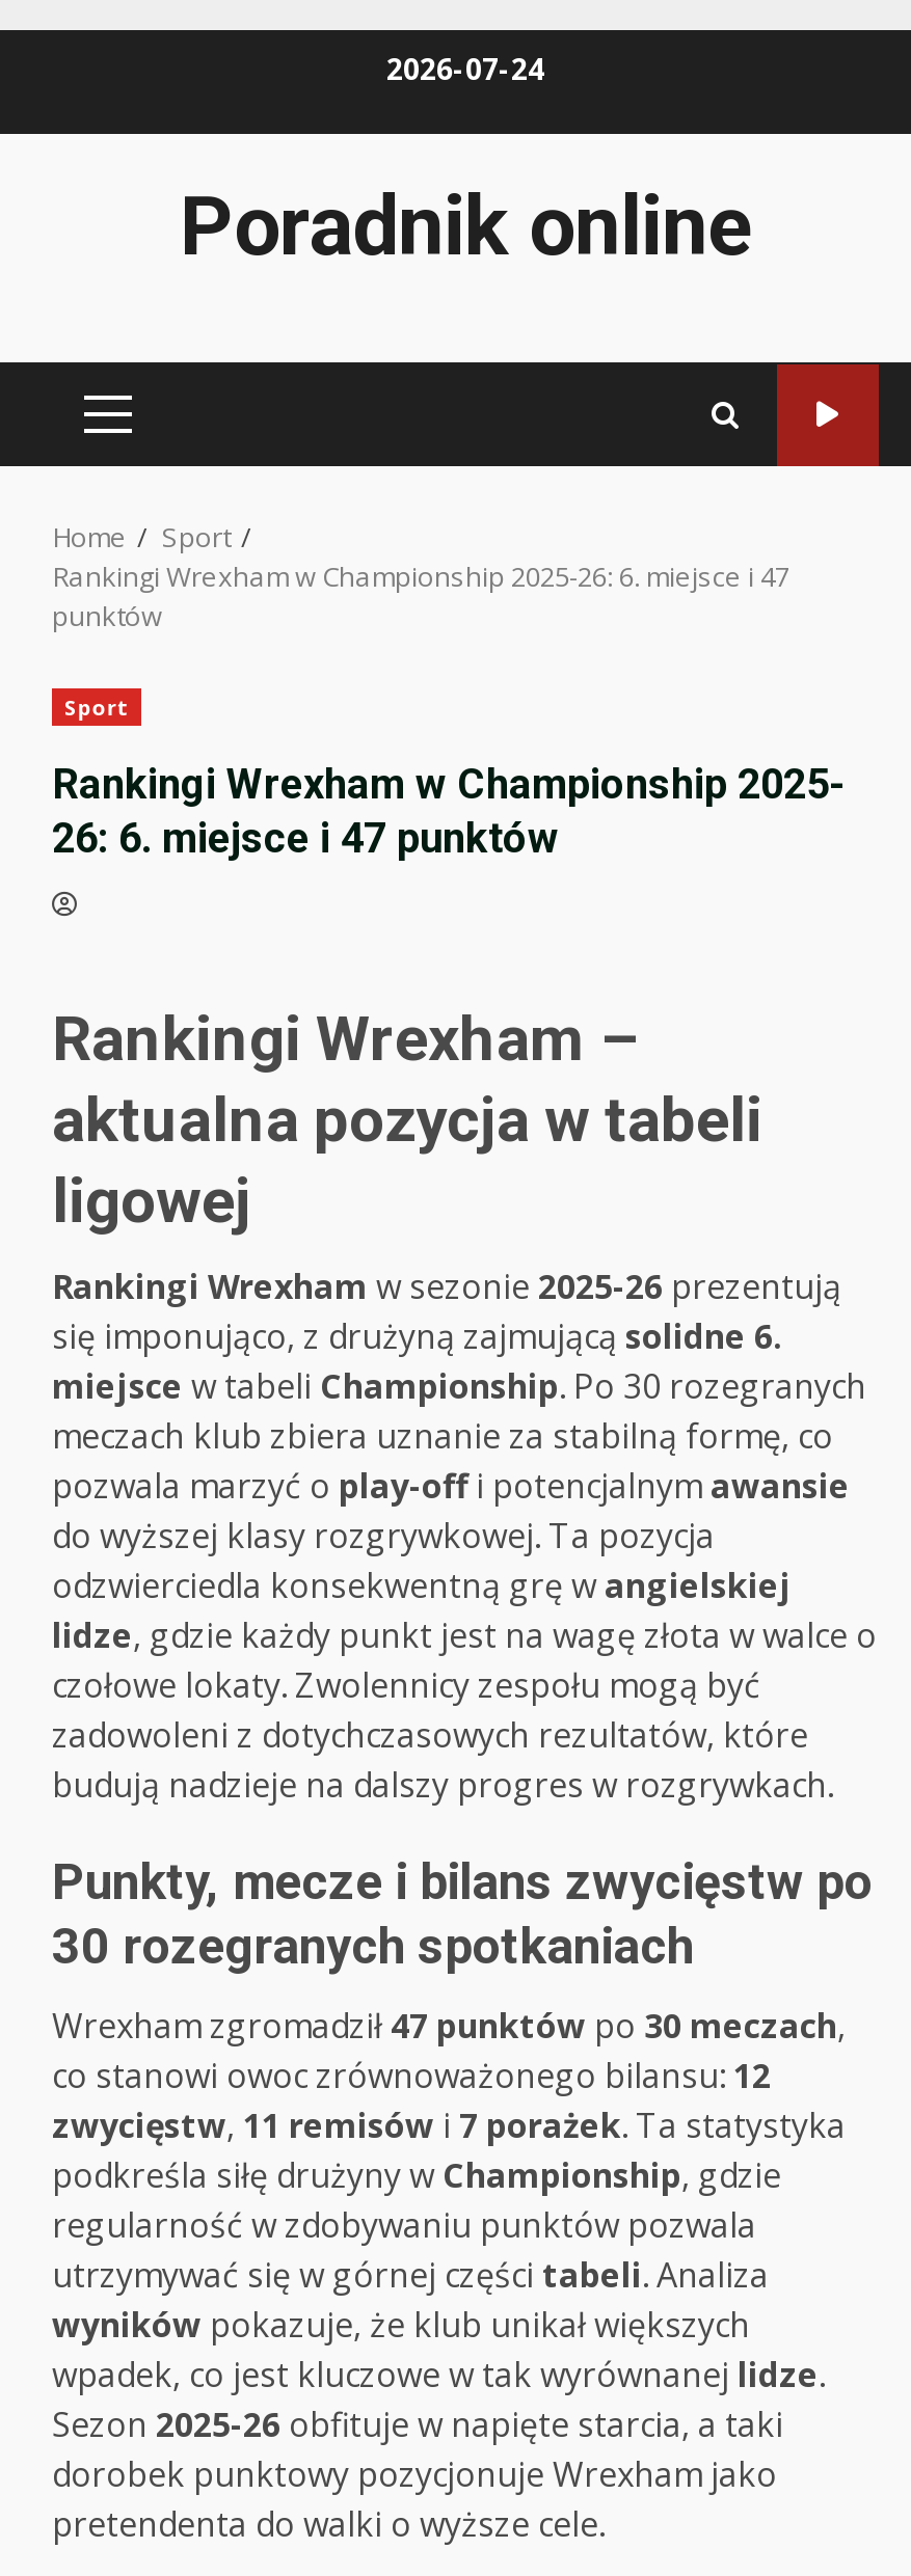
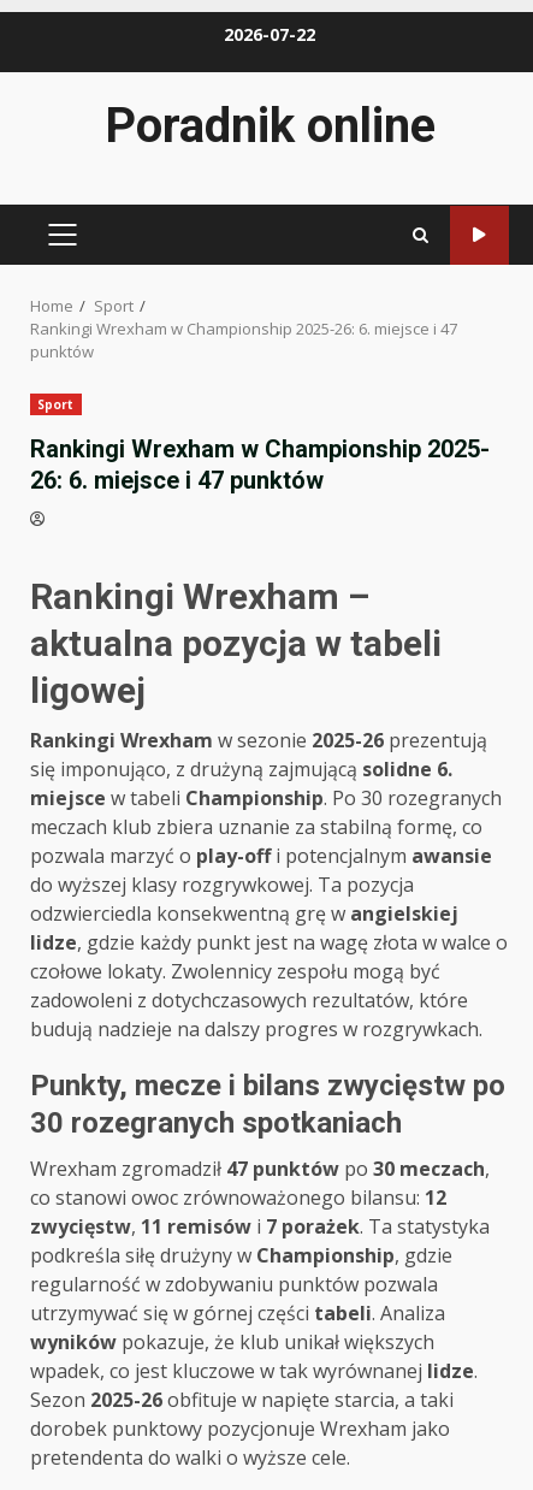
- 2026-07-24
+ 2026-07-22
